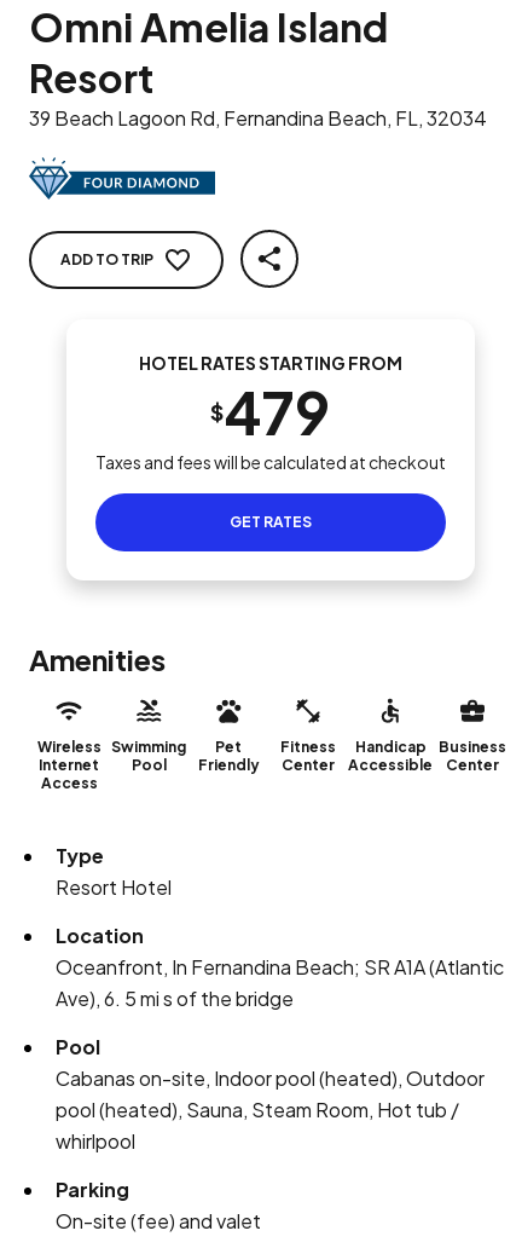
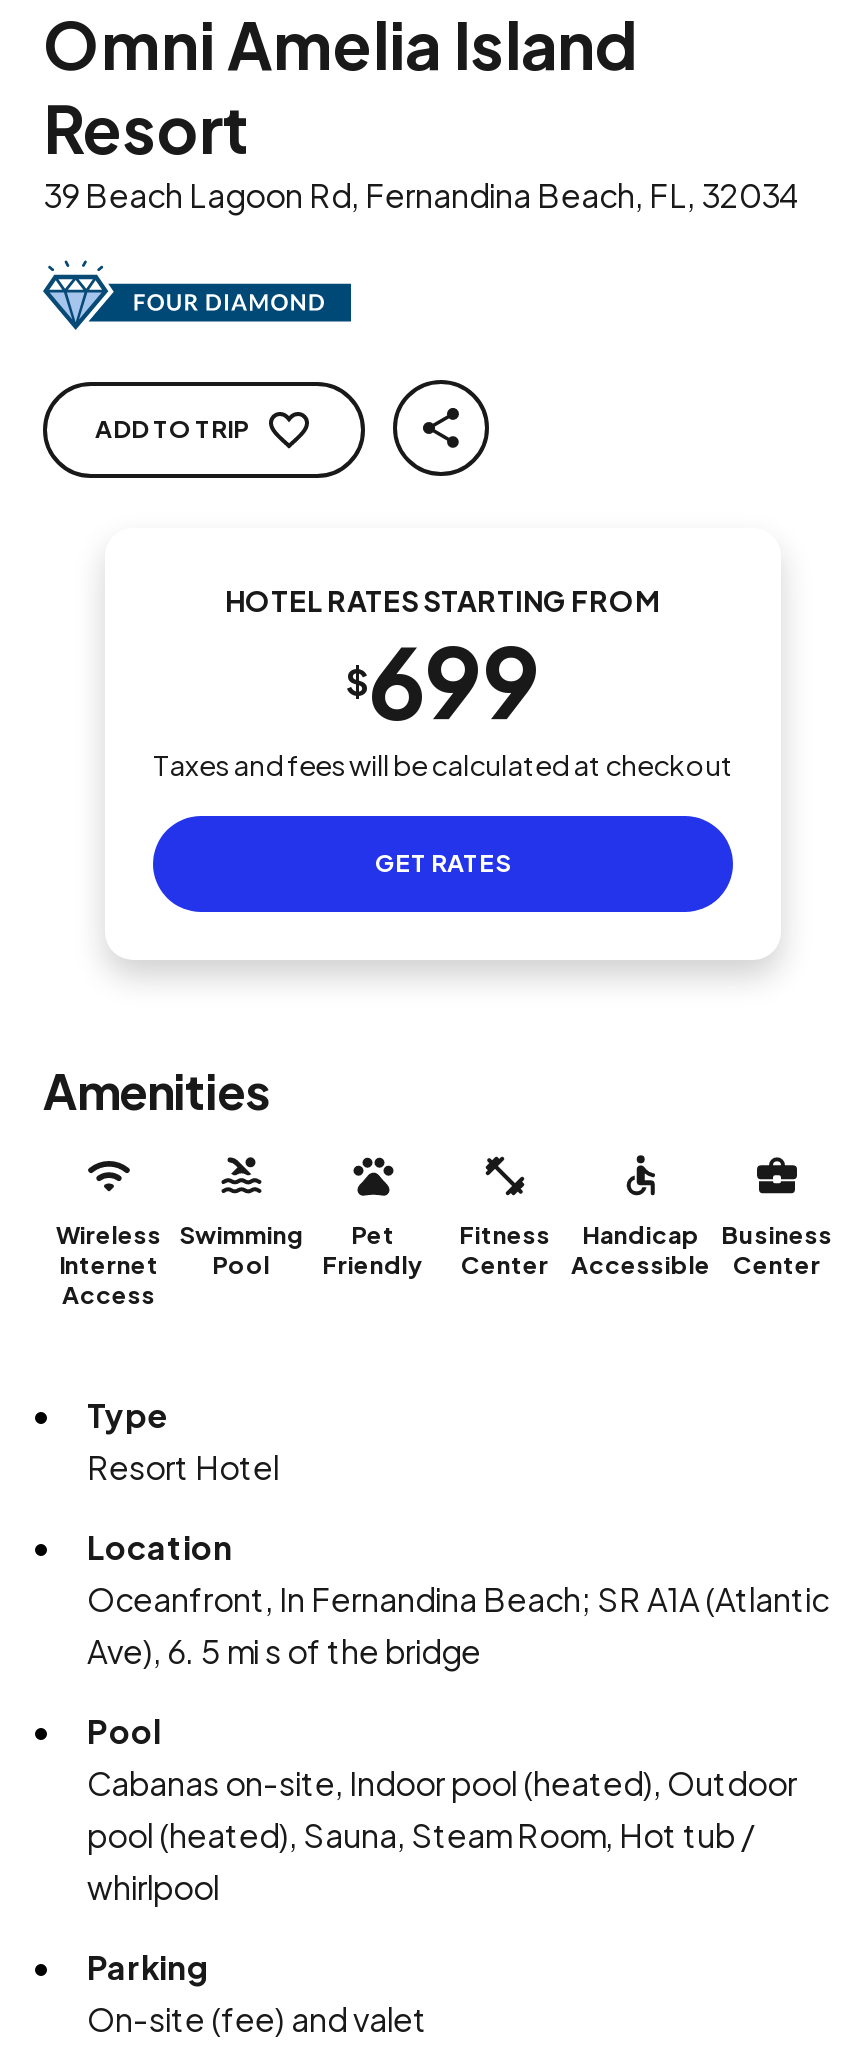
- $479
+ $699
